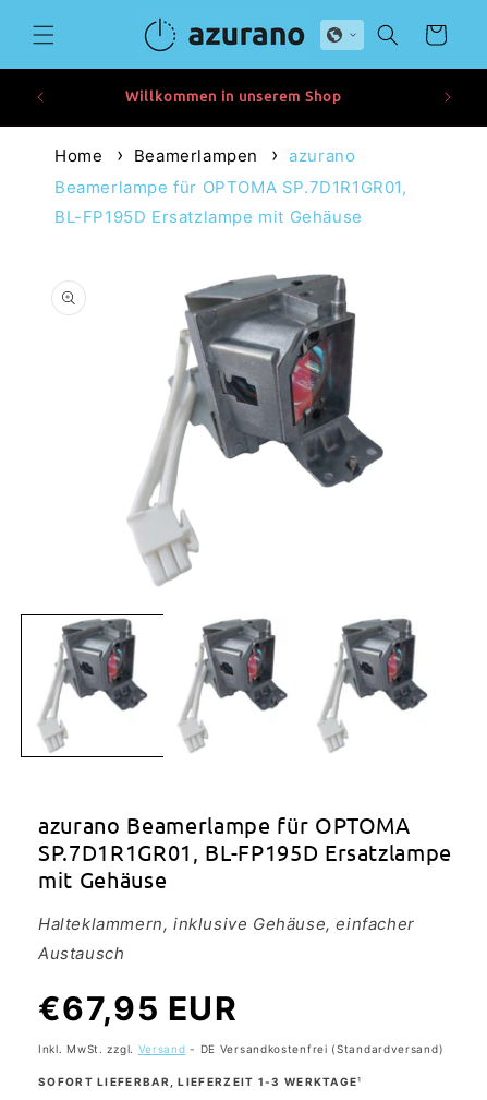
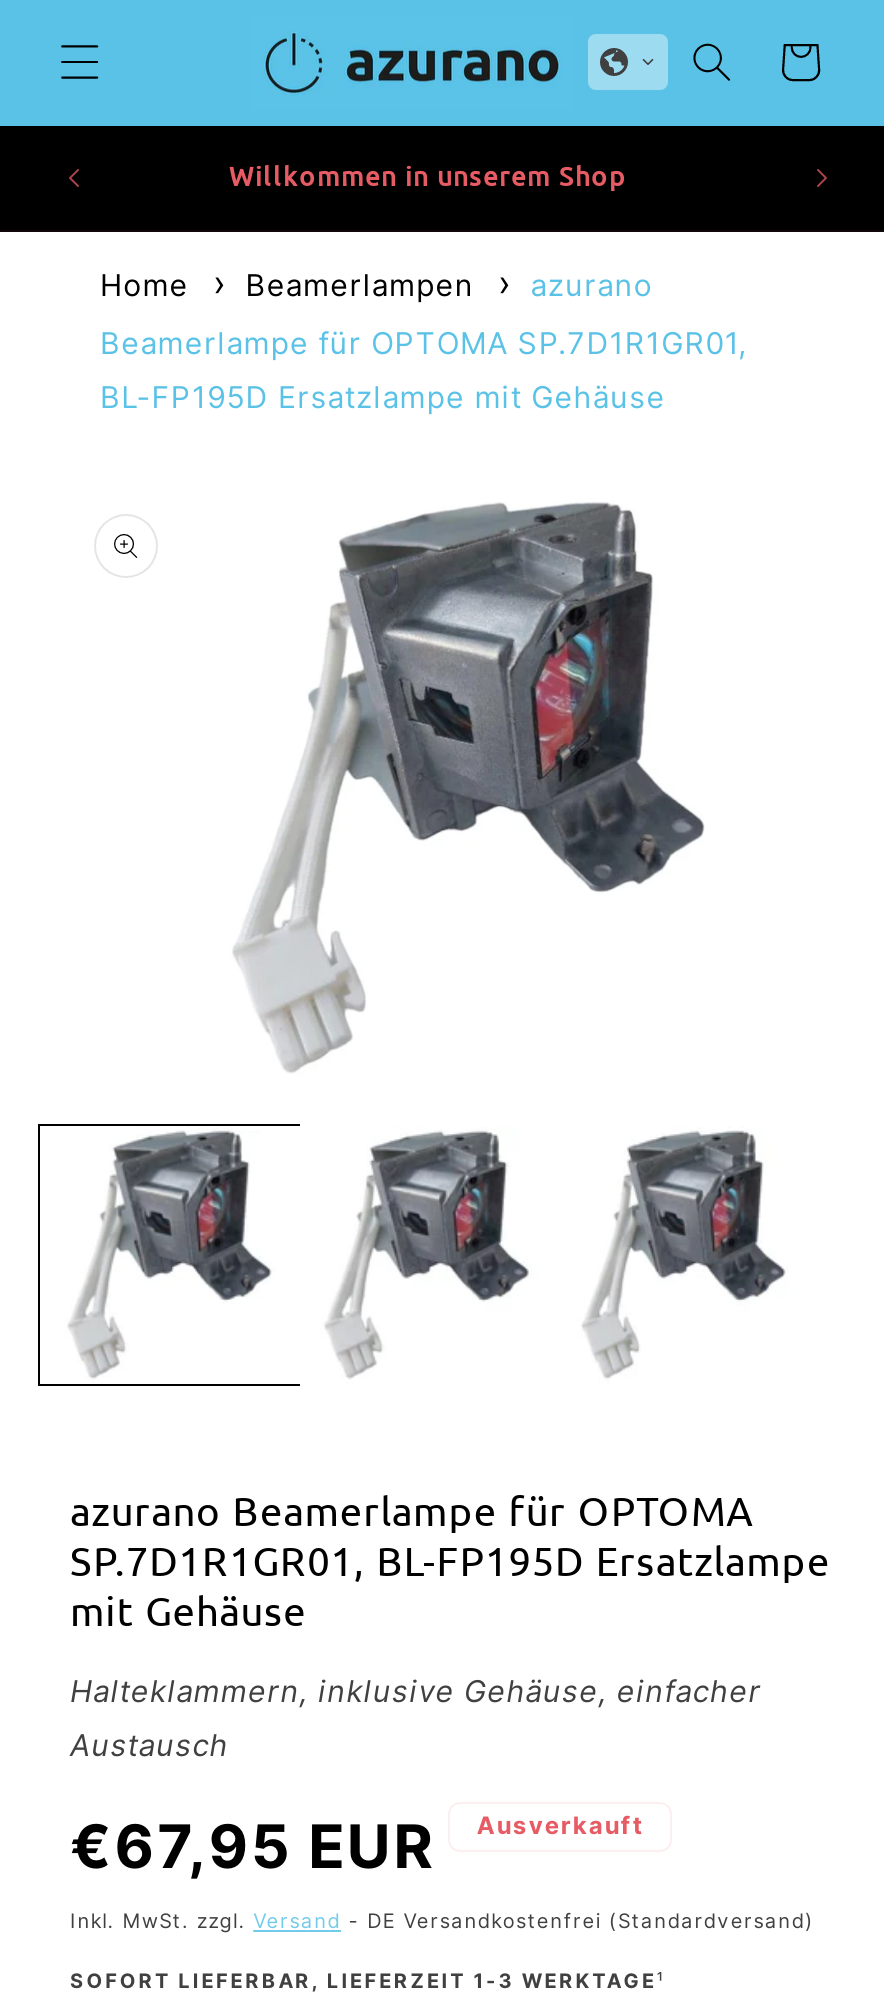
+ Ausverkauft
